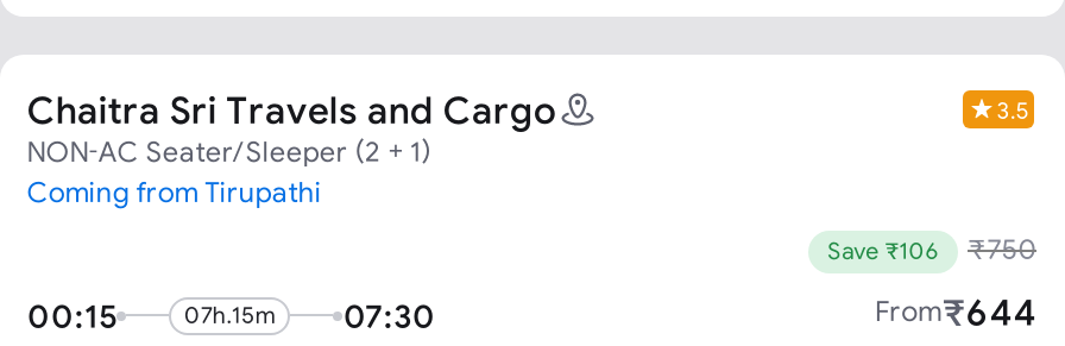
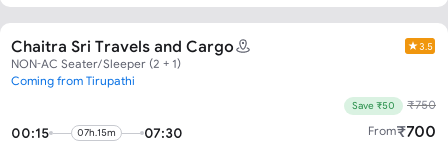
- Save ₹106
+ Save ₹50

- From₹644
+ From₹700
